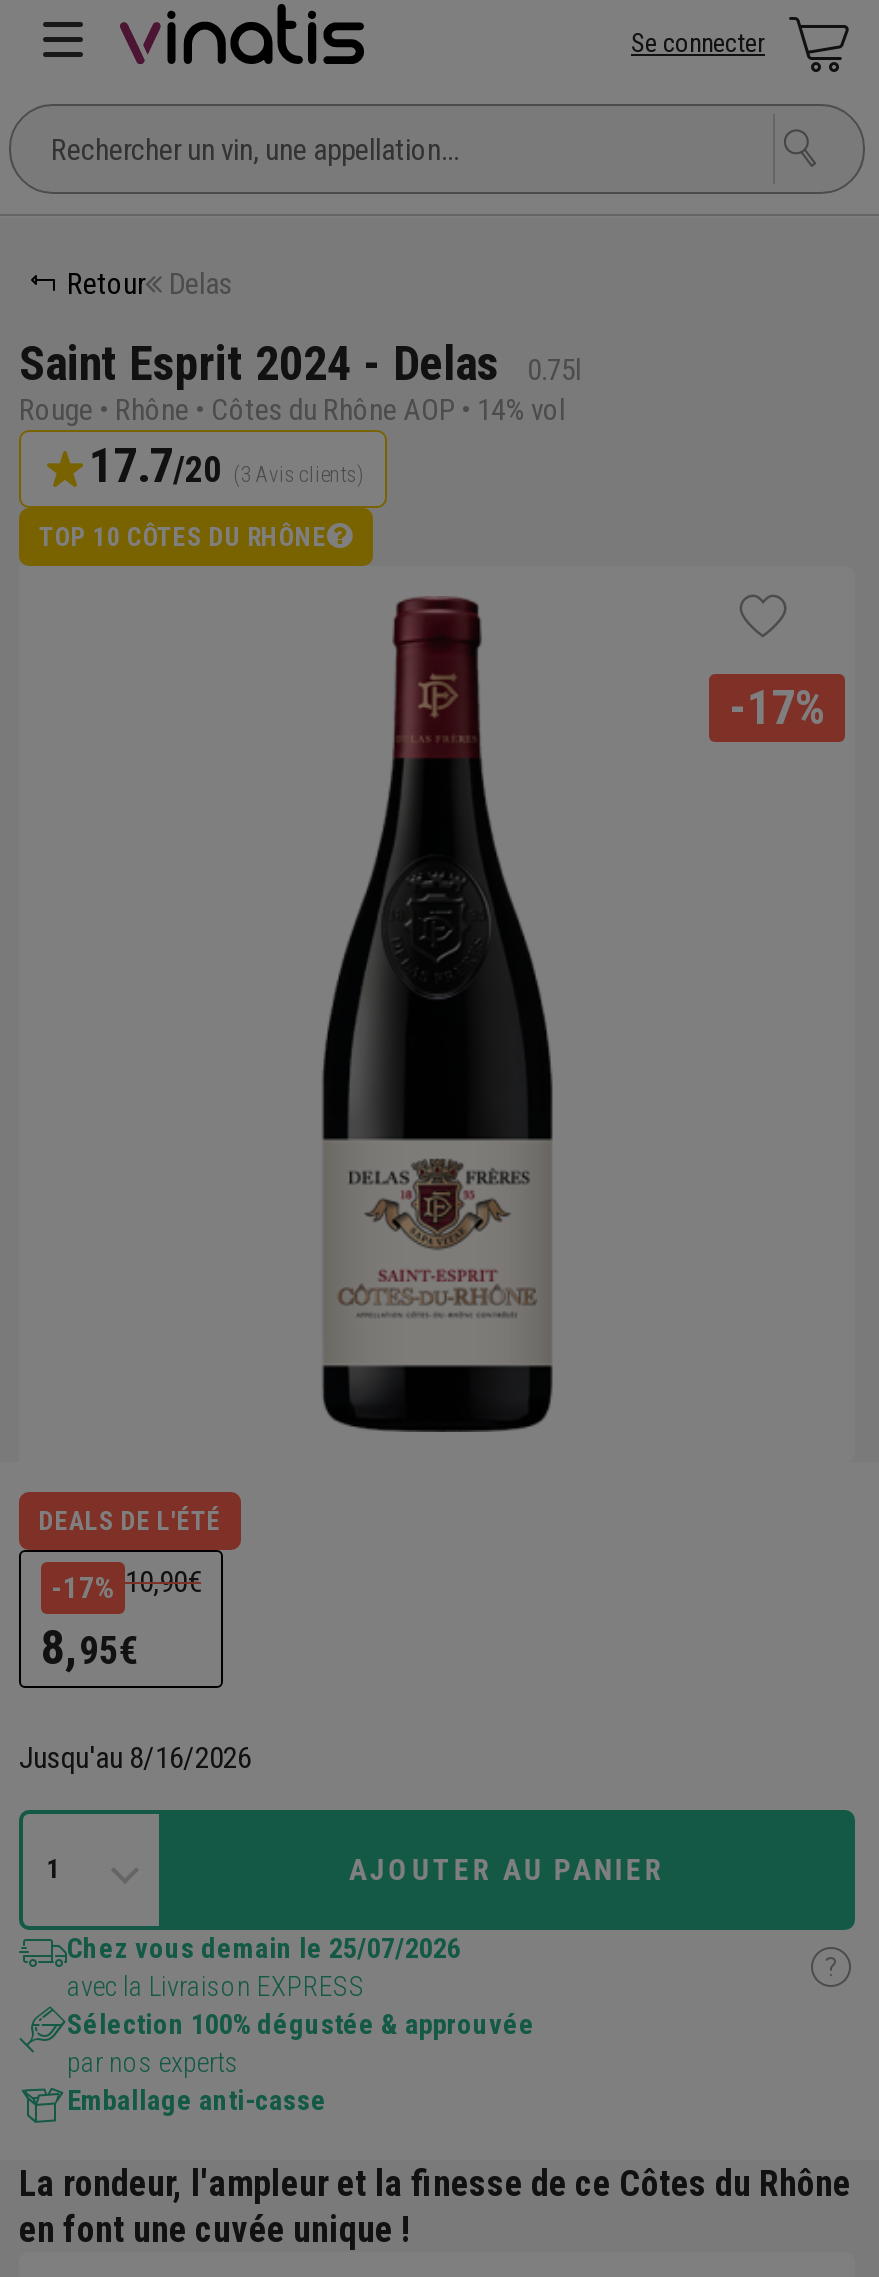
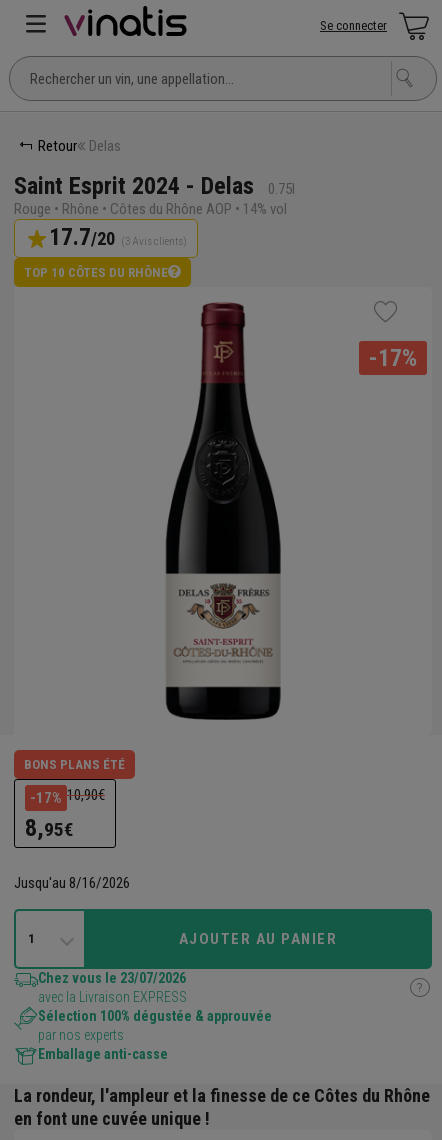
- DEALS DE L'ÉTÉ
+ BONS PLANS ÉTÉ

- Chez vous demain le 25/07/2026
+ Chez vous le 23/07/2026
